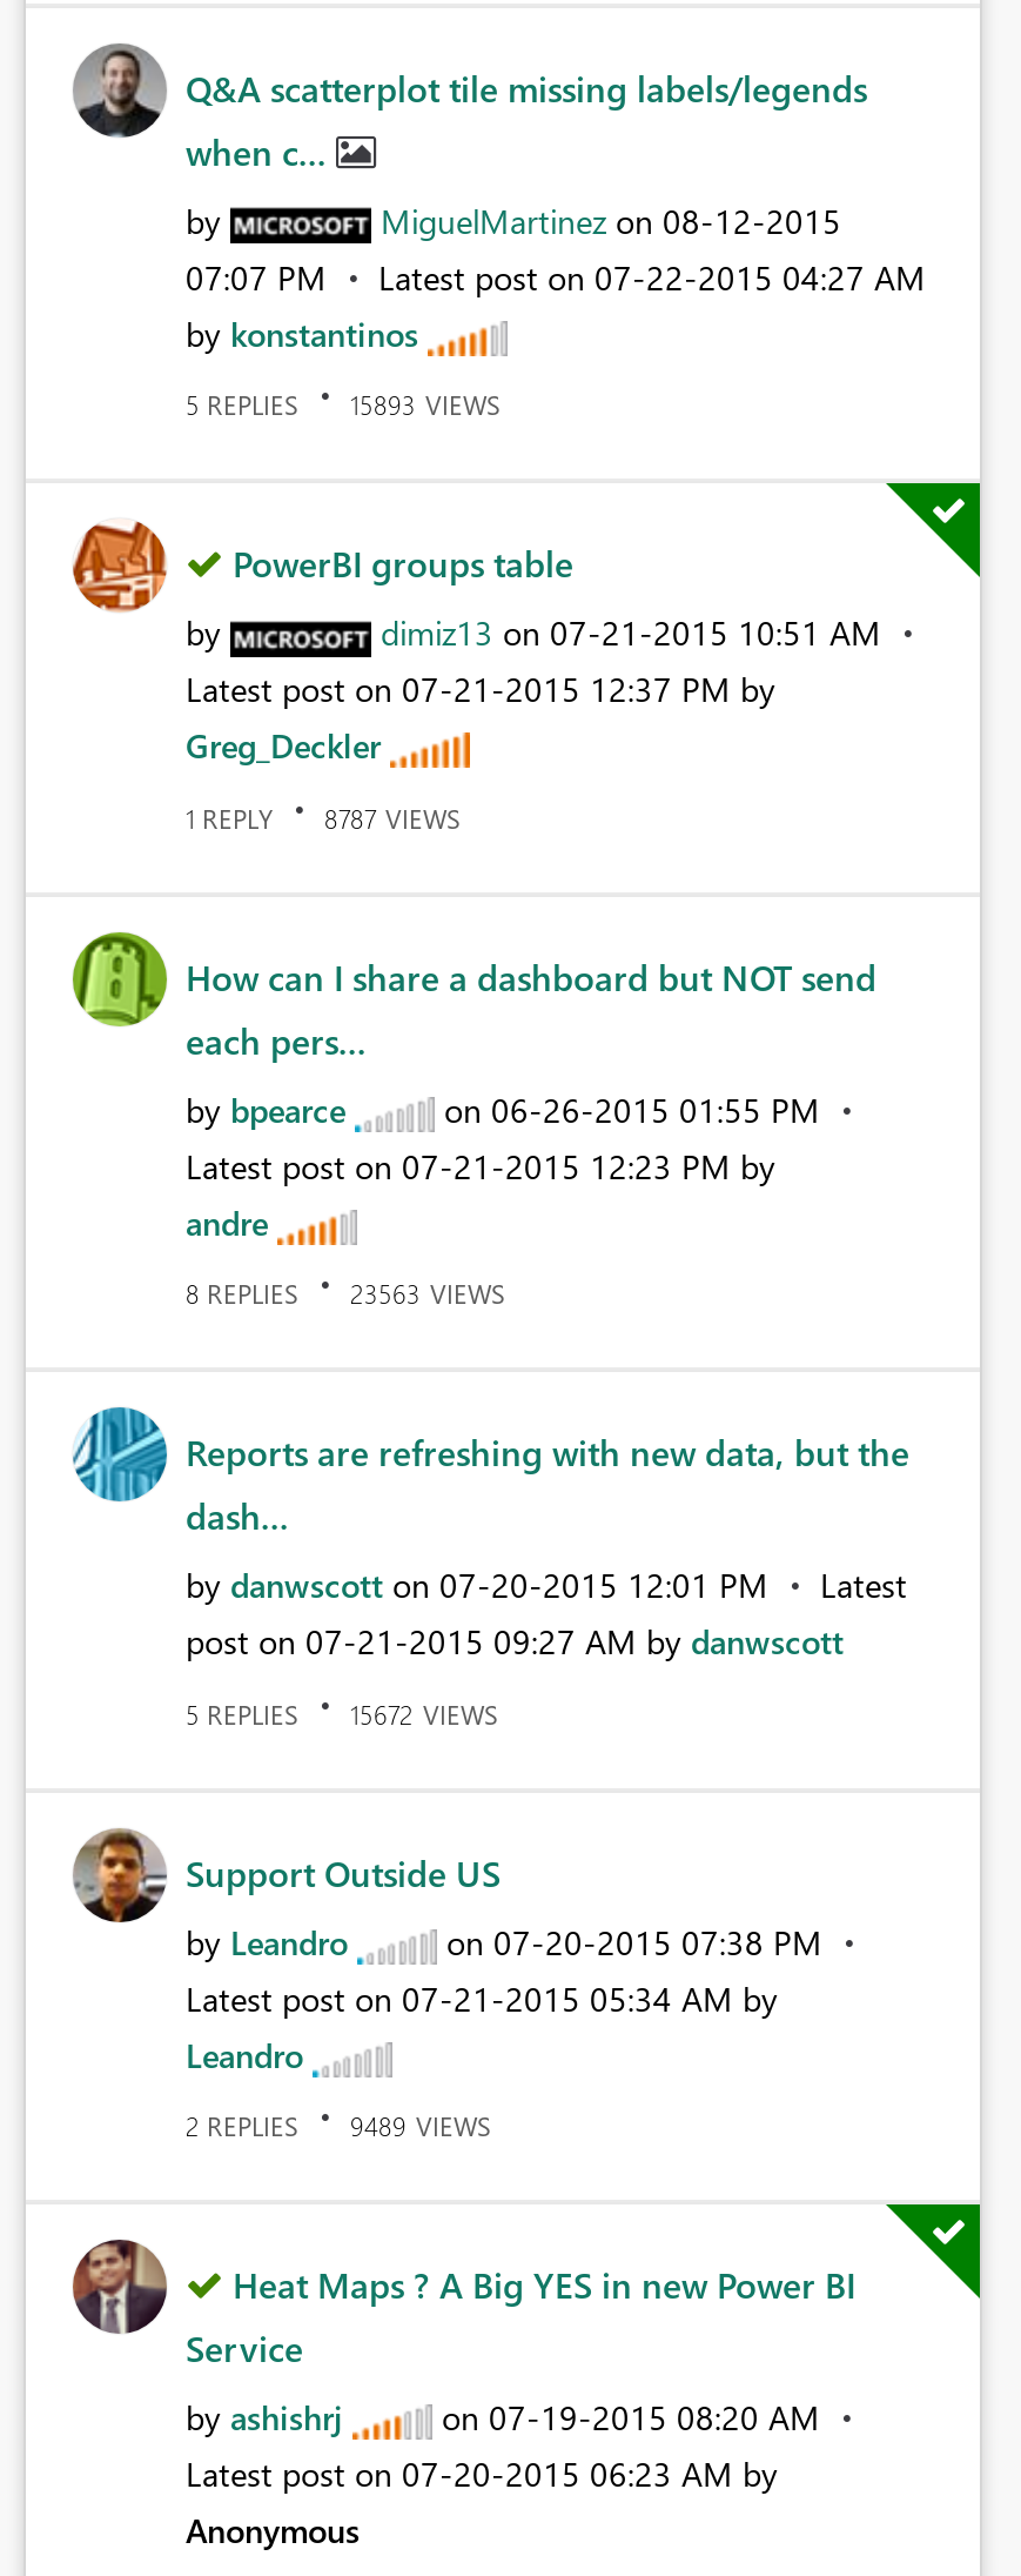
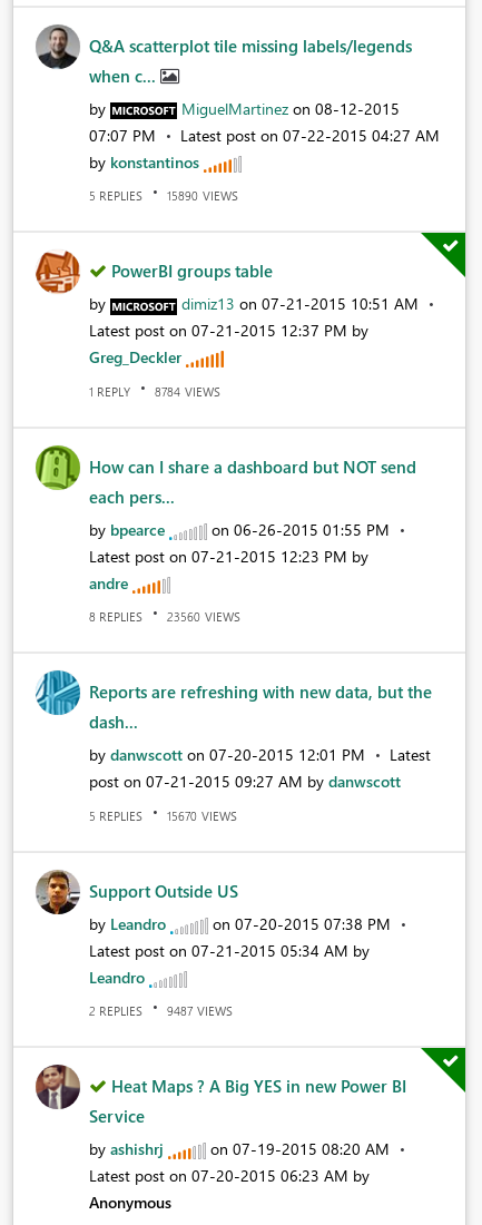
- 5 REPLIES 15893 VIEWS
+ 5 REPLIES 15890 VIEWS

- 1 REPLY 8787 VIEWS
+ 1 REPLY 8784 VIEWS

- 8 REPLIES 23563 VIEWS
+ 8 REPLIES 23560 VIEWS

- 5 REPLIES 15672 VIEWS
+ 5 REPLIES 15670 VIEWS

- 2 REPLIES 9489 VIEWS
+ 2 REPLIES 9487 VIEWS
